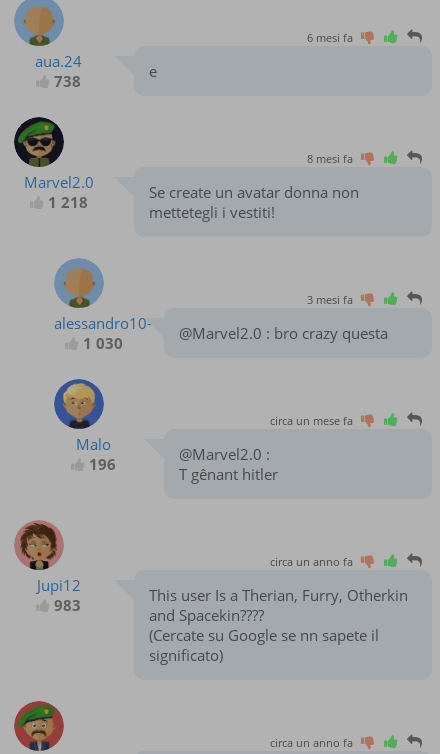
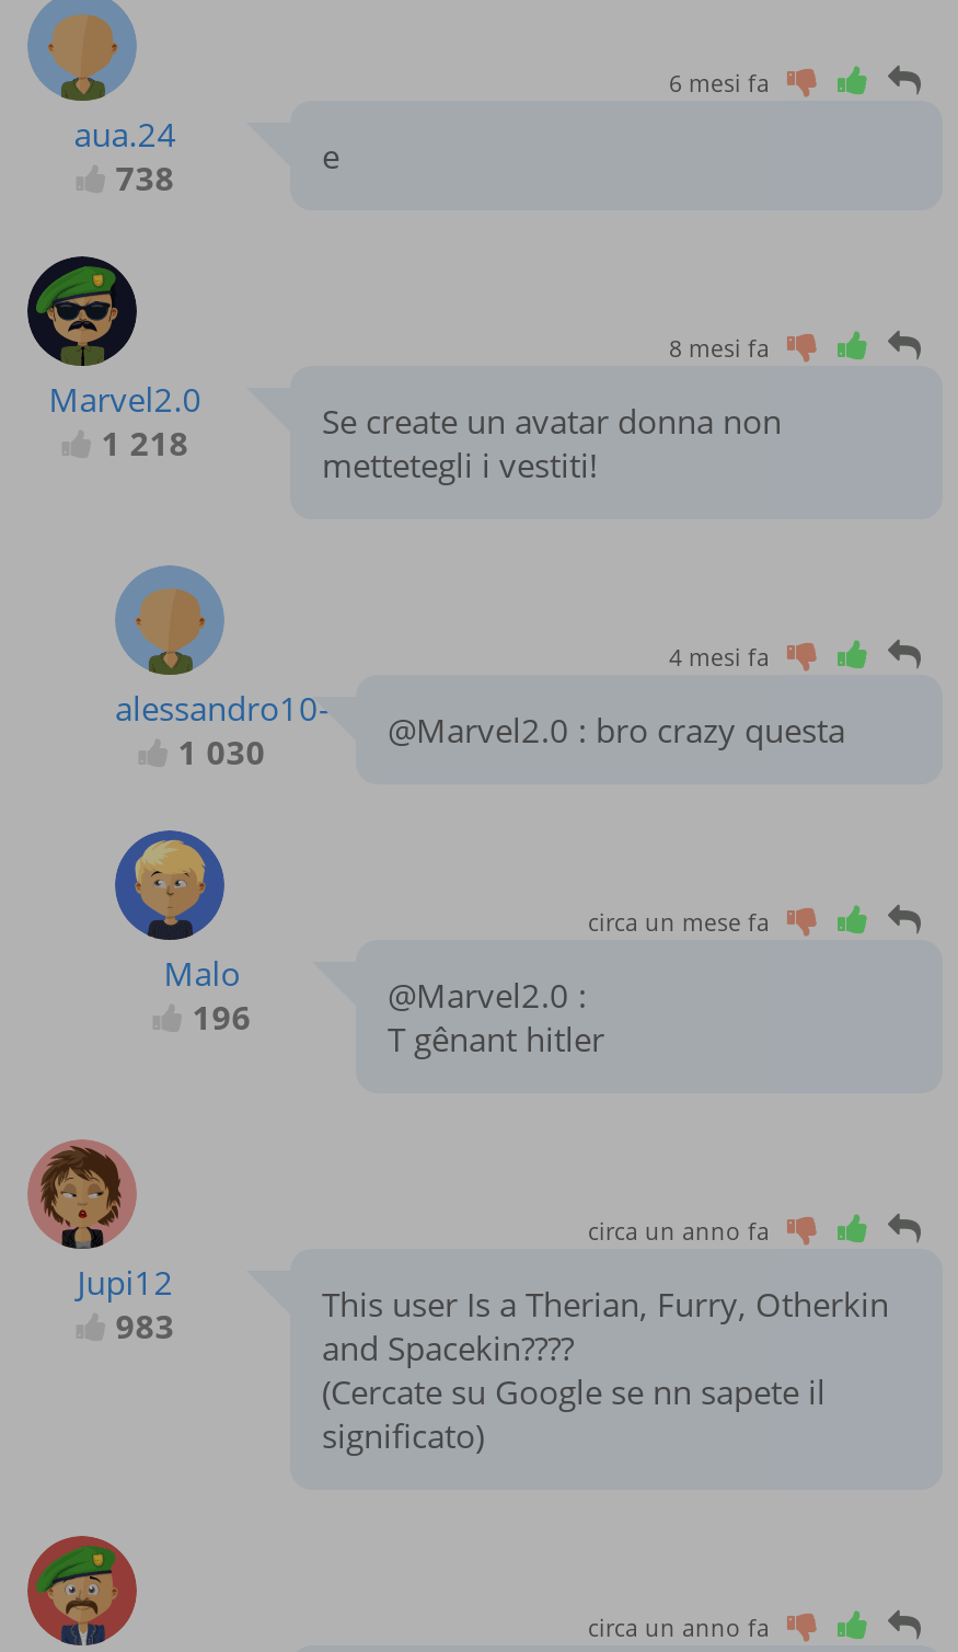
- 3 mesi fa
+ 4 mesi fa
